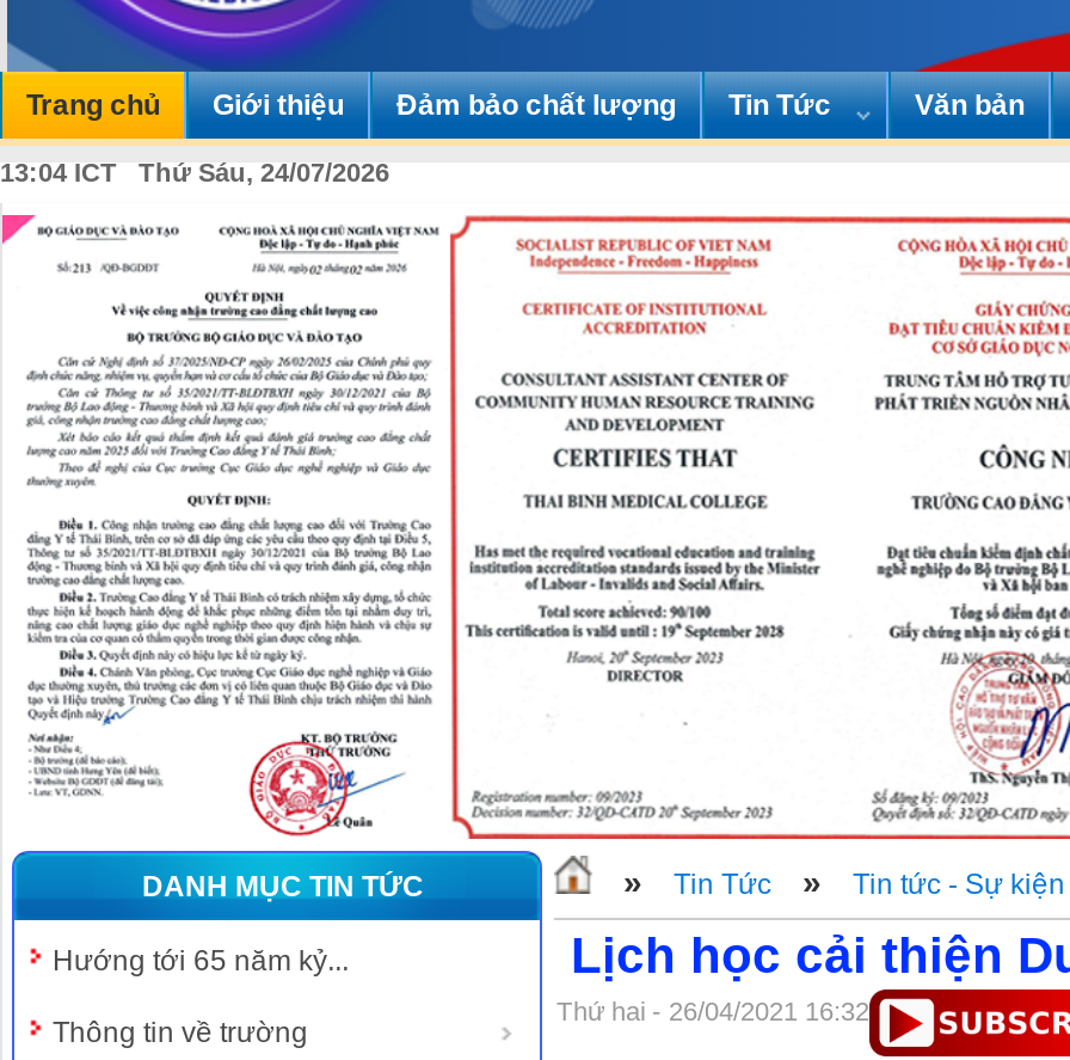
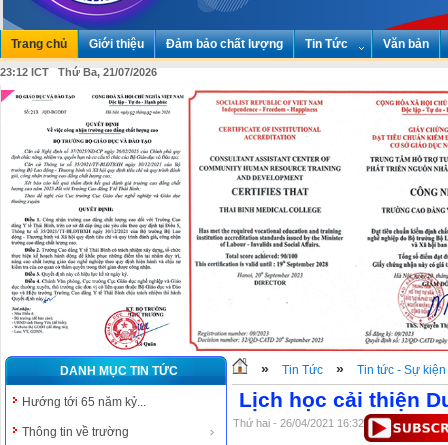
- 13:04 ICT Thứ Sáu, 24/07/2026
+ 23:12 ICT Thứ Ba, 21/07/2026
